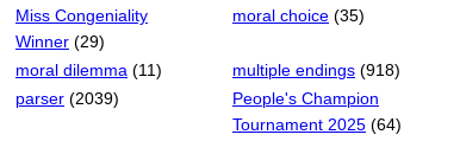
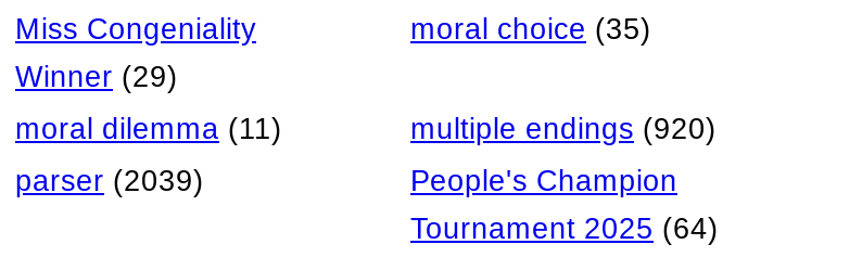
- multiple endings (918)
+ multiple endings (920)
